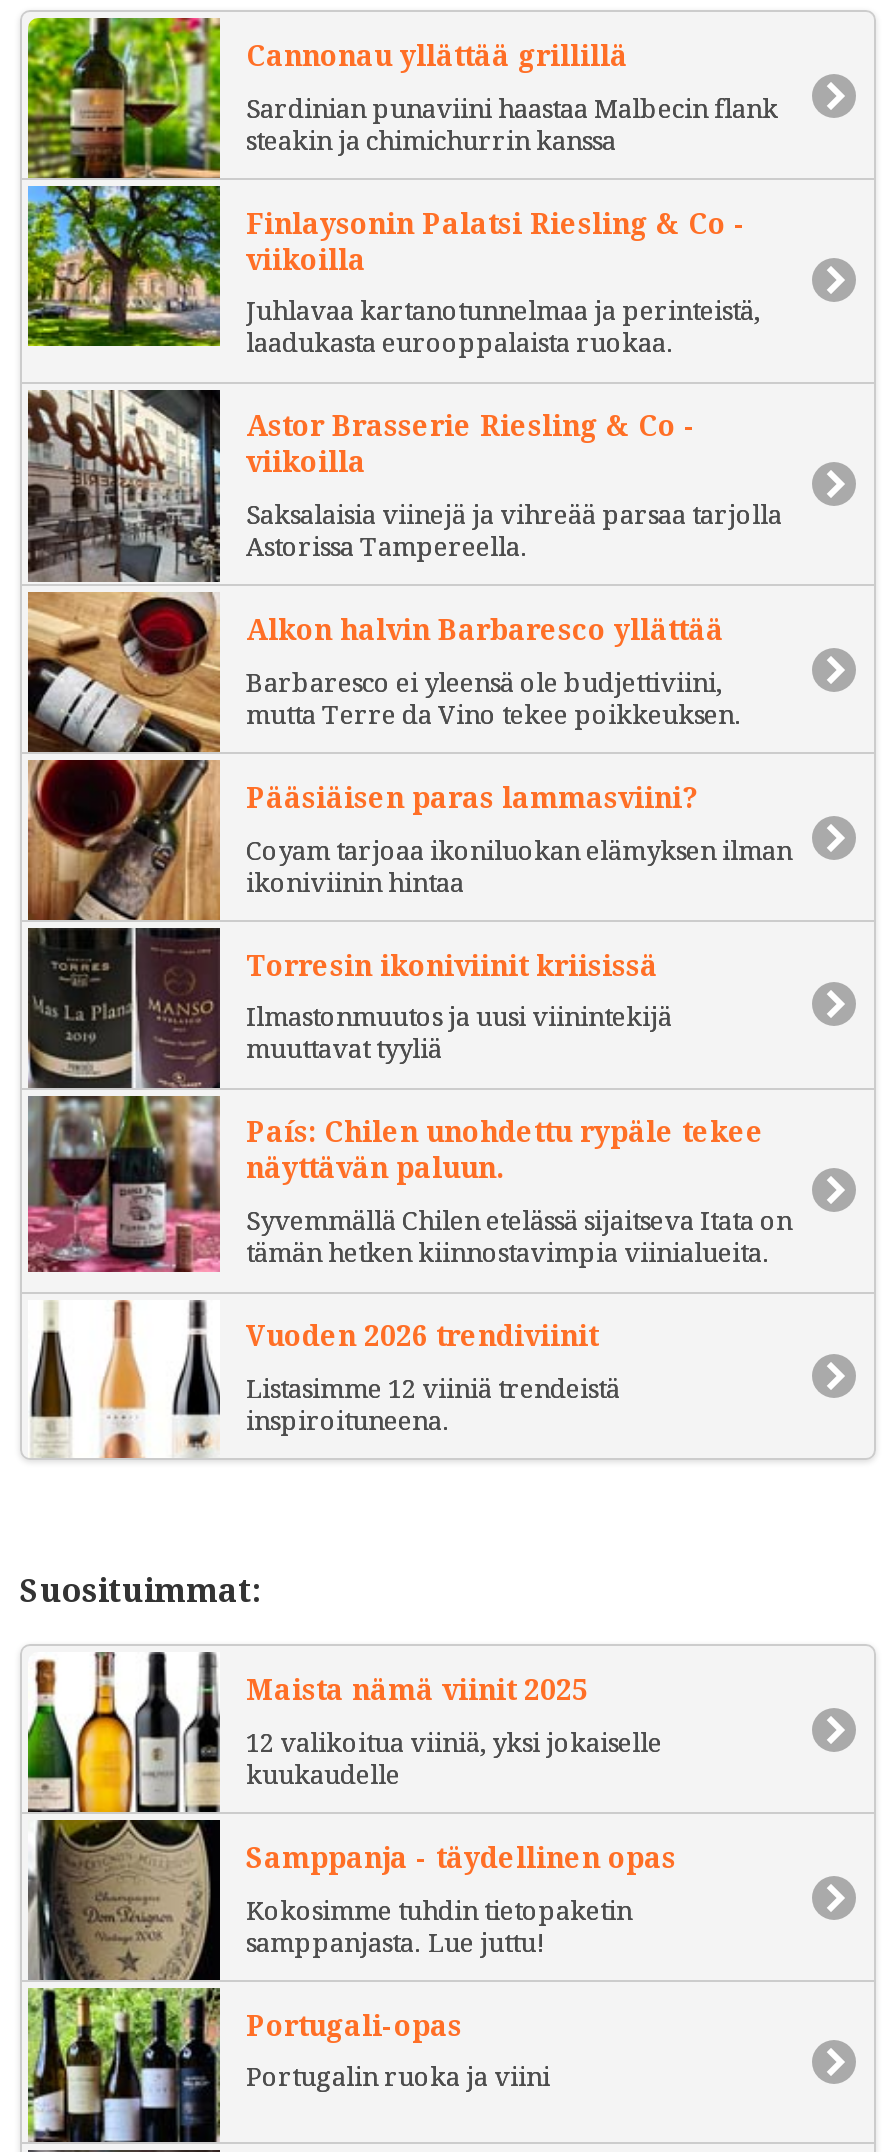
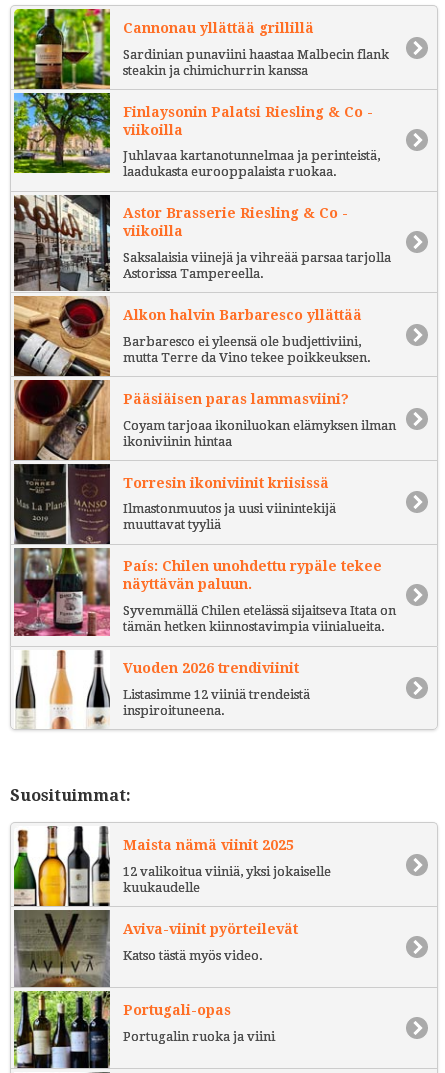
- [image]
- Samppanja - täydellinen opas
+ [image]
+ Aviva-viinit pyörteilevät

- Kokosimme tuhdin tietopaketin
- samppanjasta. Lue juttu!
+ Katso tästä myös video.
